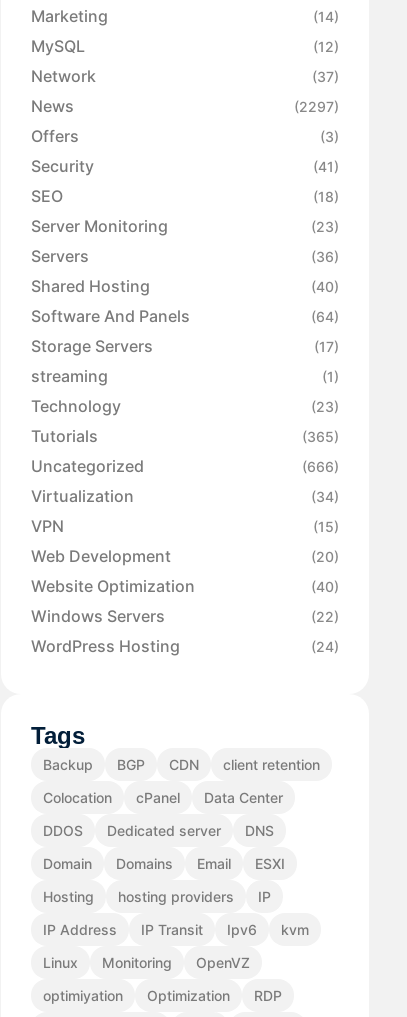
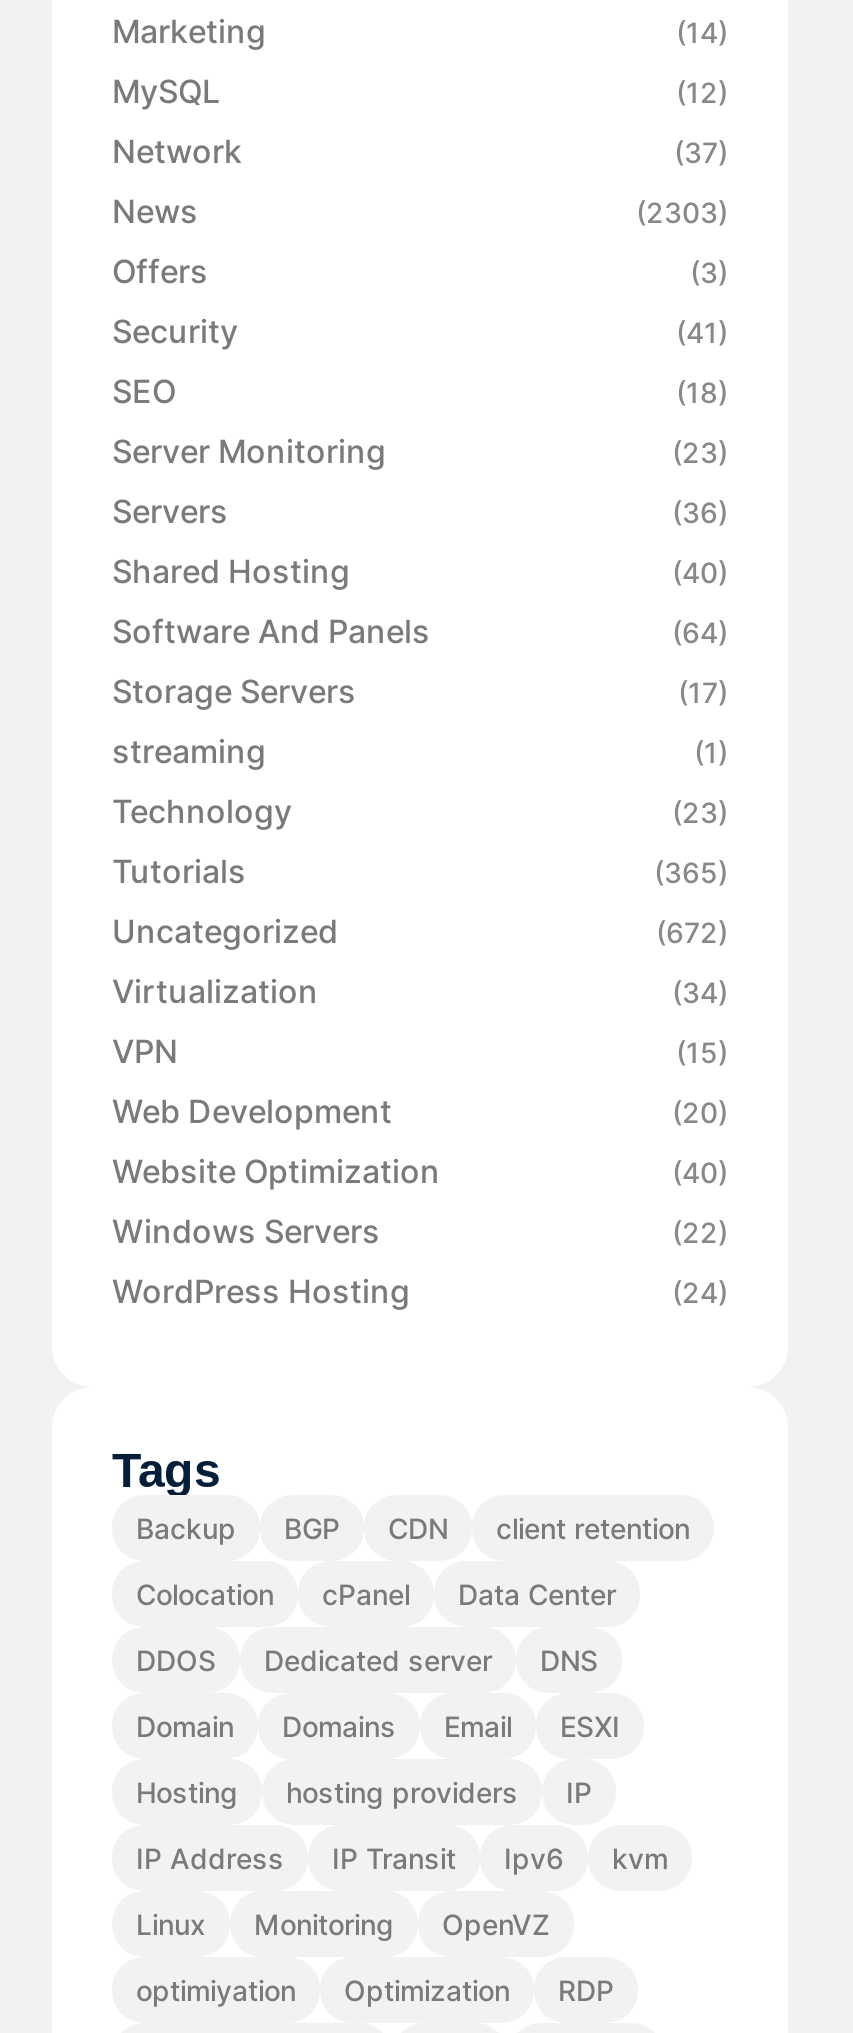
- (2297)
+ (2303)

- (666)
+ (672)
